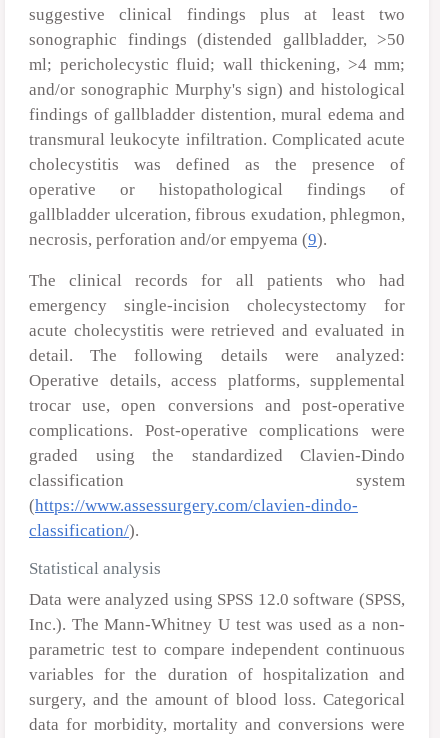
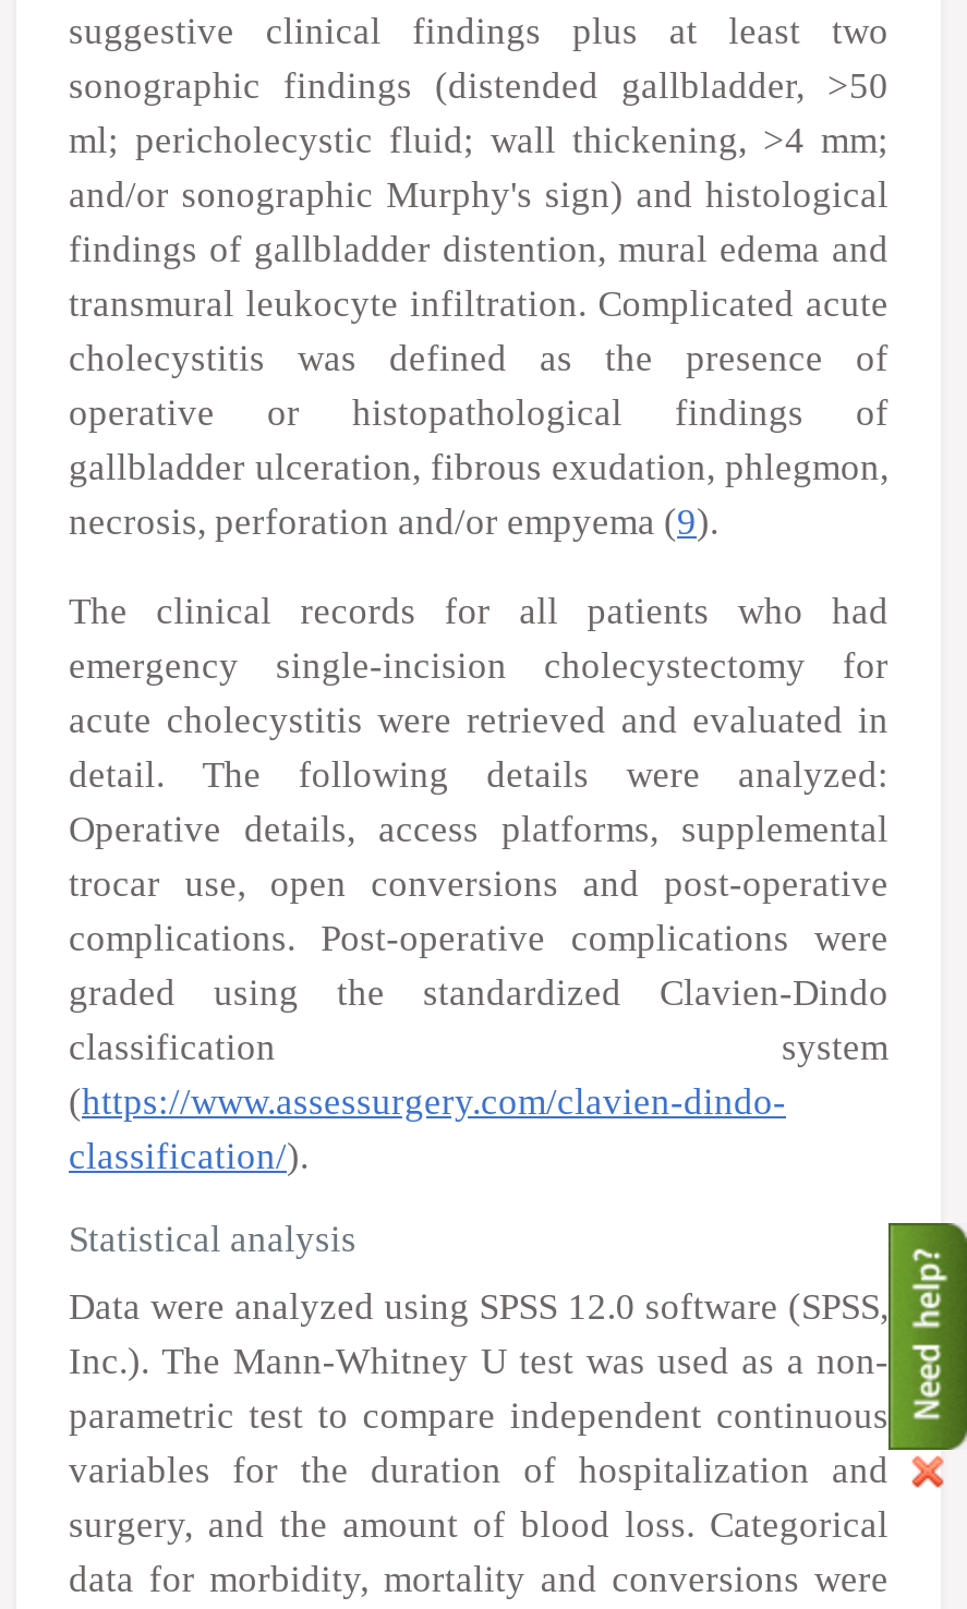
+ [image]
